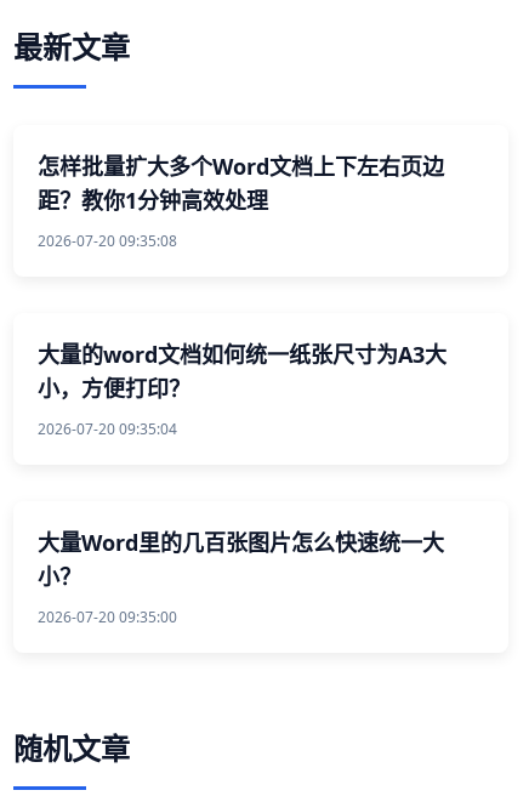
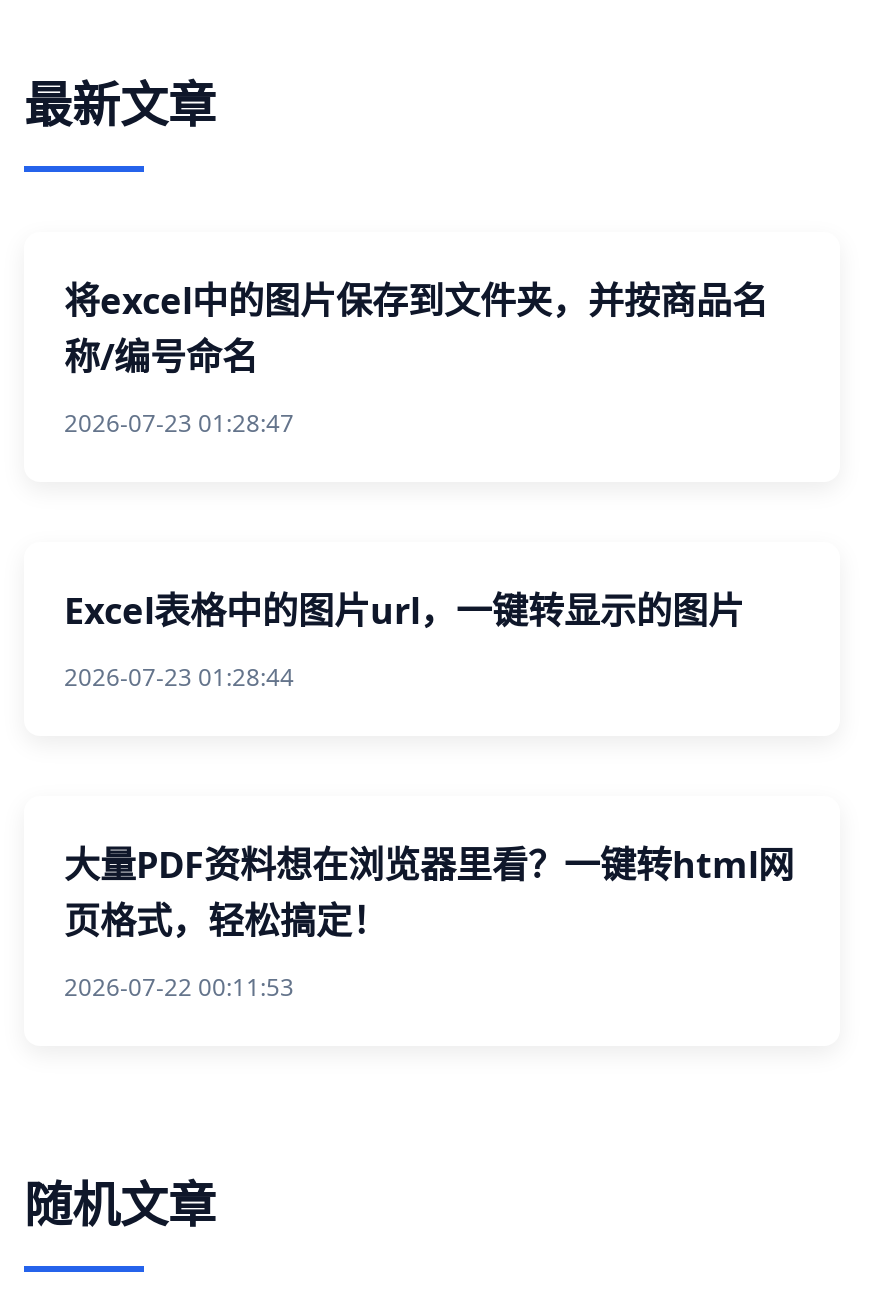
- 怎样批量扩大多个Word文档上下左右页边
- 距？教你1分钟高效处理
+ 将excel中的图片保存到文件夹，并按商品名
+ 称/编号命名

- 2026-07-20 09:35:08
+ 2026-07-23 01:28:47

- 大量的word文档如何统一纸张尺寸为A3大
- 小，方便打印？
+ Excel表格中的图片url，一键转显示的图片

- 2026-07-20 09:35:04
+ 2026-07-23 01:28:44

- 大量Word里的几百张图片怎么快速统一大
- 小？
+ 大量PDF资料想在浏览器里看？一键转html网
+ 页格式，轻松搞定！

- 2026-07-20 09:35:00
+ 2026-07-22 00:11:53
